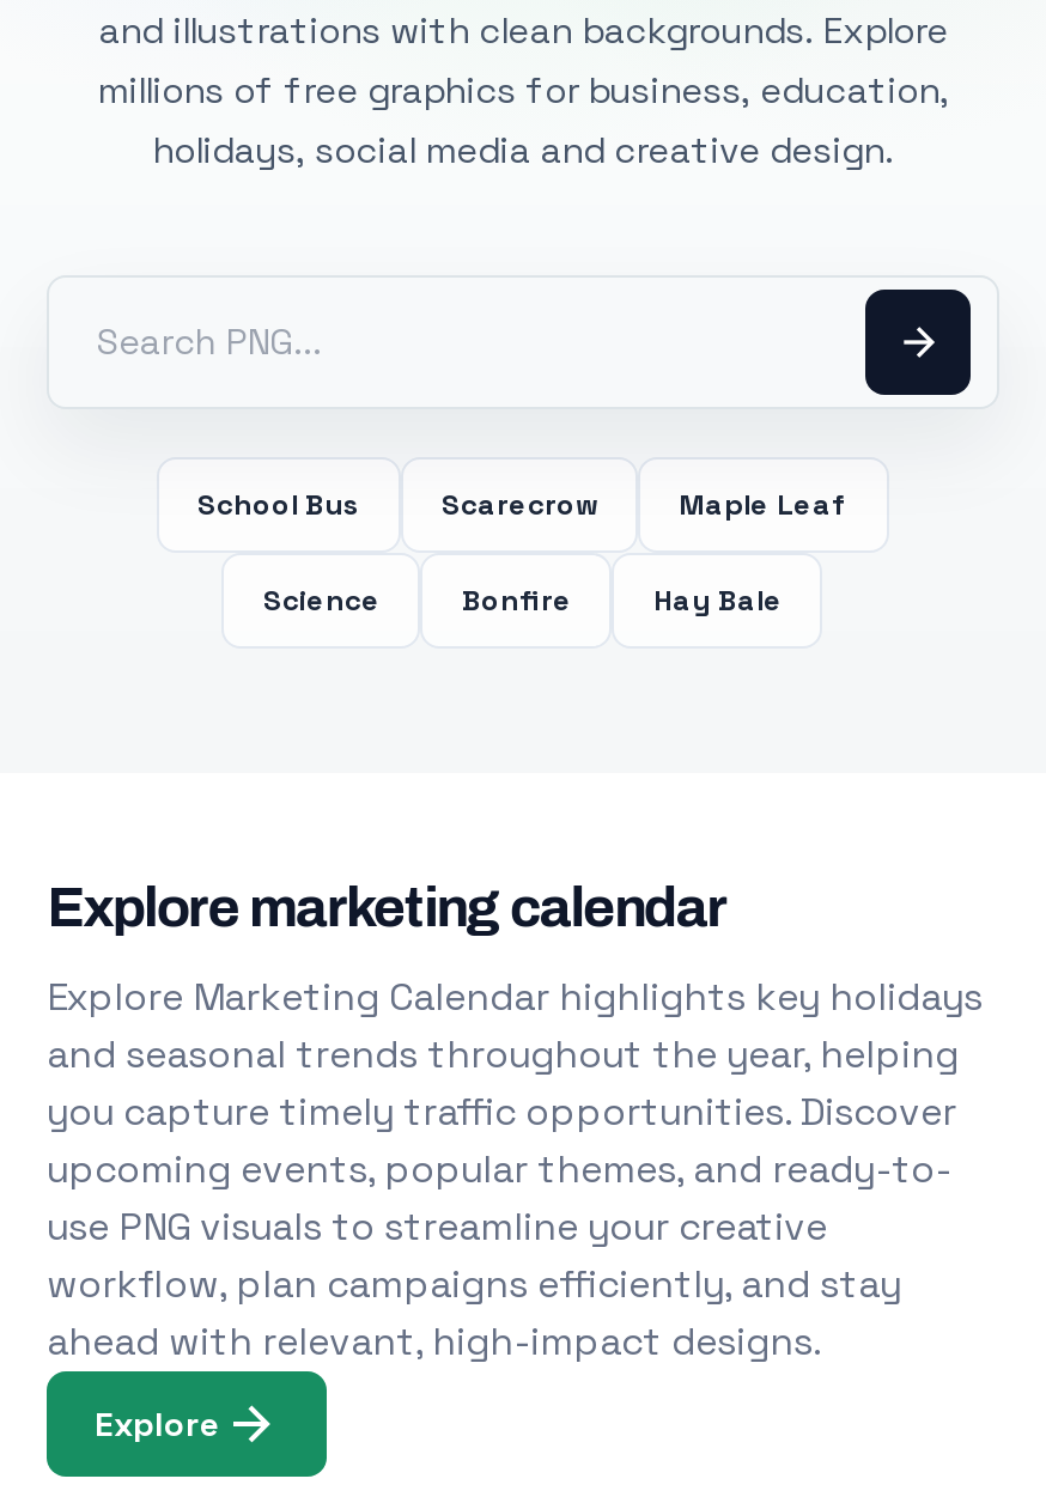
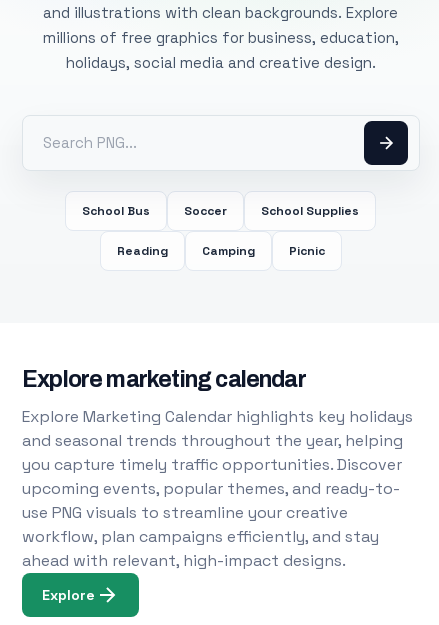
- Scarecrow
- Maple Leaf
+ Soccer
+ School Supplies

- Science
- Bonfire
- Hay Bale
+ Reading
+ Camping
+ Picnic
